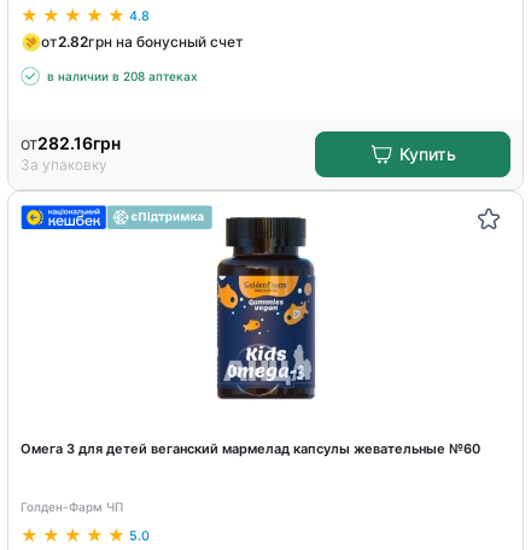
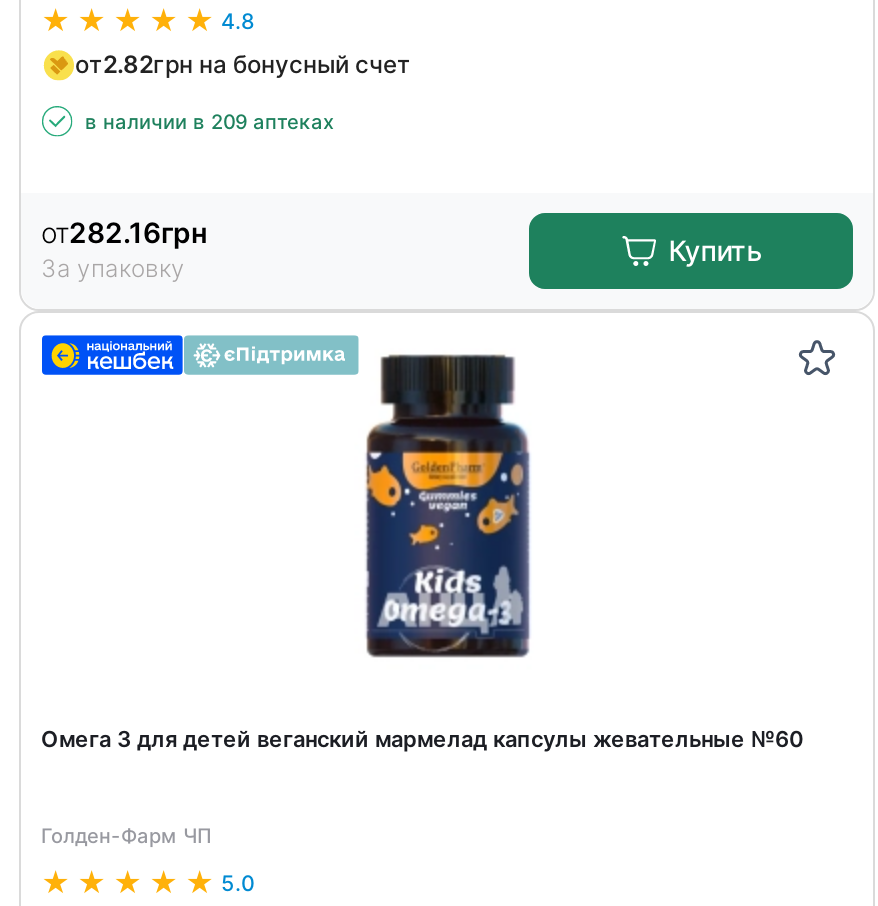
- в наличии в 208 аптеках
+ в наличии в 209 аптеках
